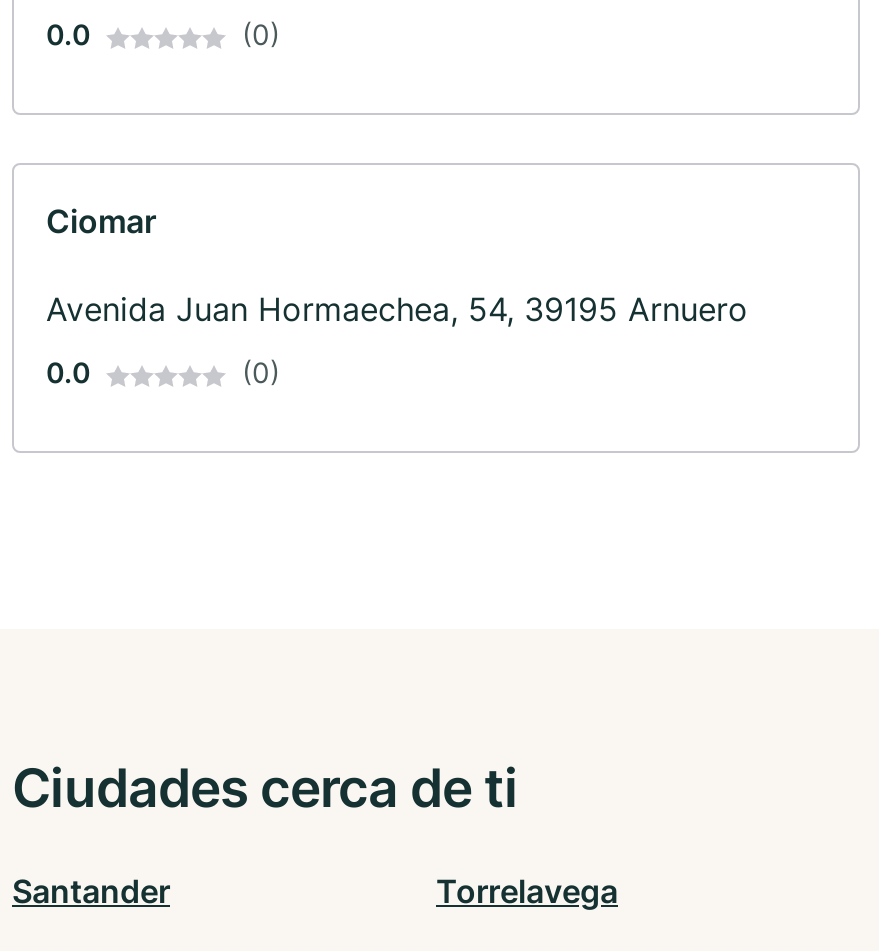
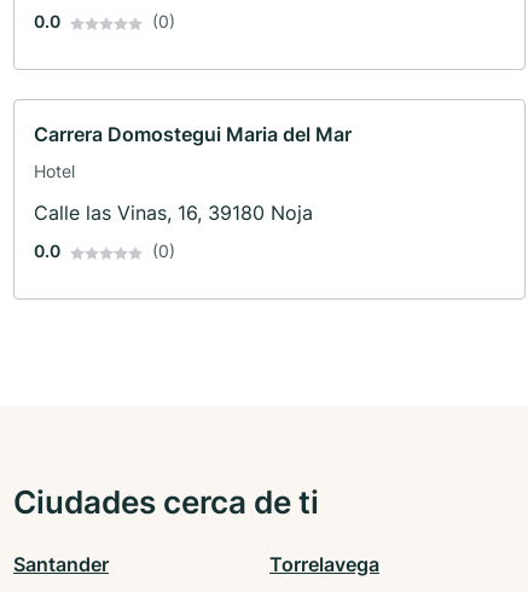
- Ciomar
- Avenida Juan Hormaechea, 54, 39195 Arnuero
+ Carrera Domostegui Maria del Mar
+ Hotel
+ Calle las Vinas, 16, 39180 Noja
